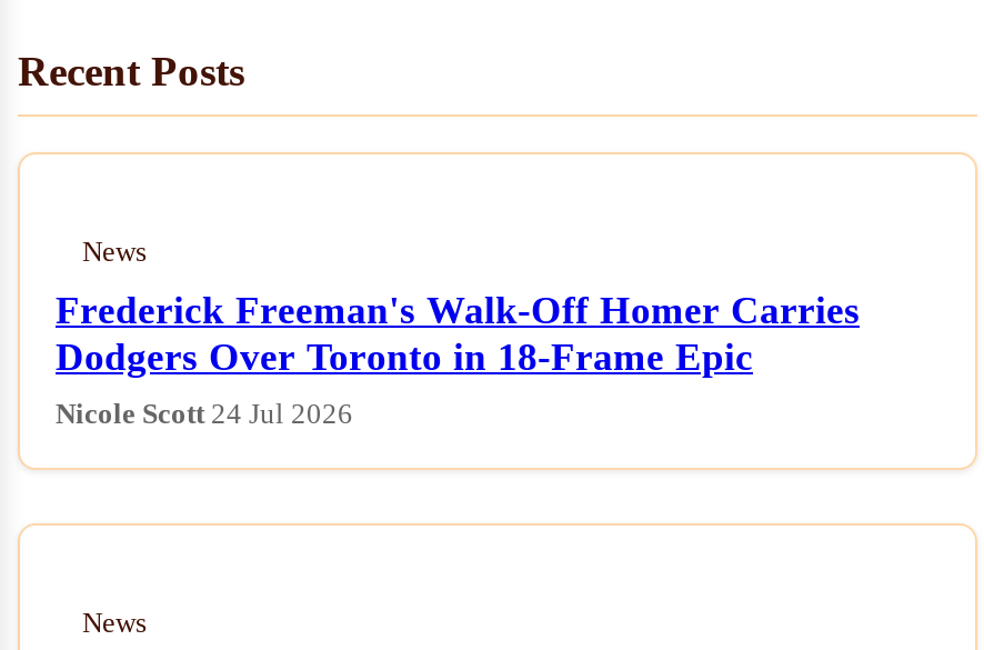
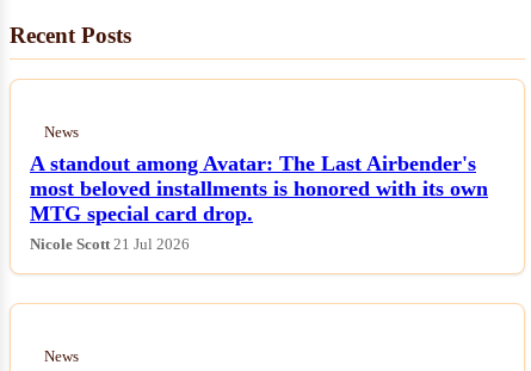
- Frederick Freeman's Walk-Off Homer Carries
- Dodgers Over Toronto in 18-Frame Epic
- Nicole Scott 24 Jul 2026
+ A standout among Avatar: The Last Airbender's
+ most beloved installments is honored with its own
+ MTG special card drop.
+ Nicole Scott 21 Jul 2026
